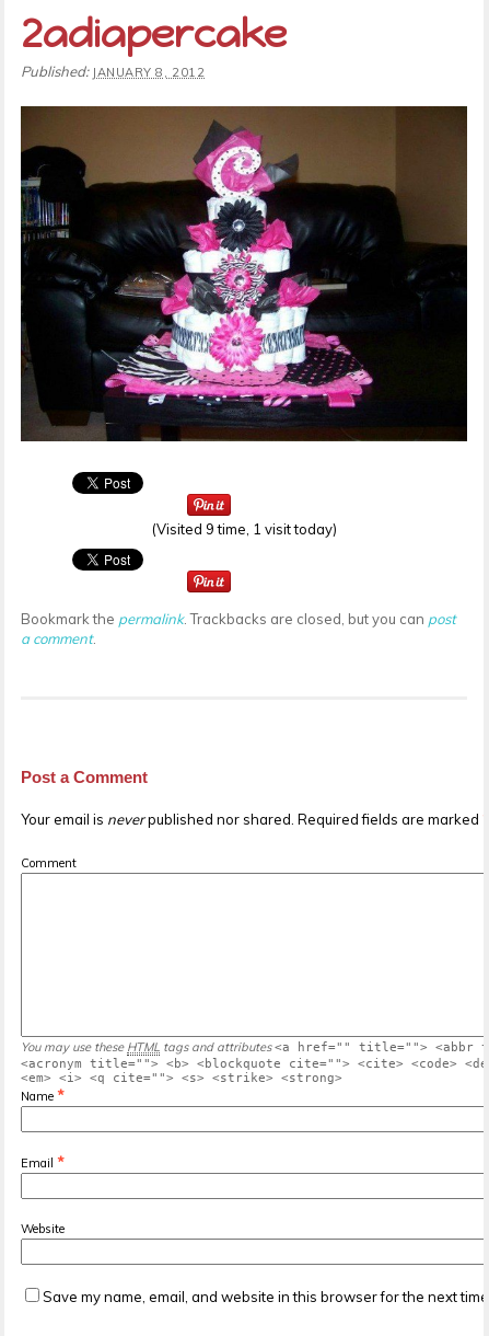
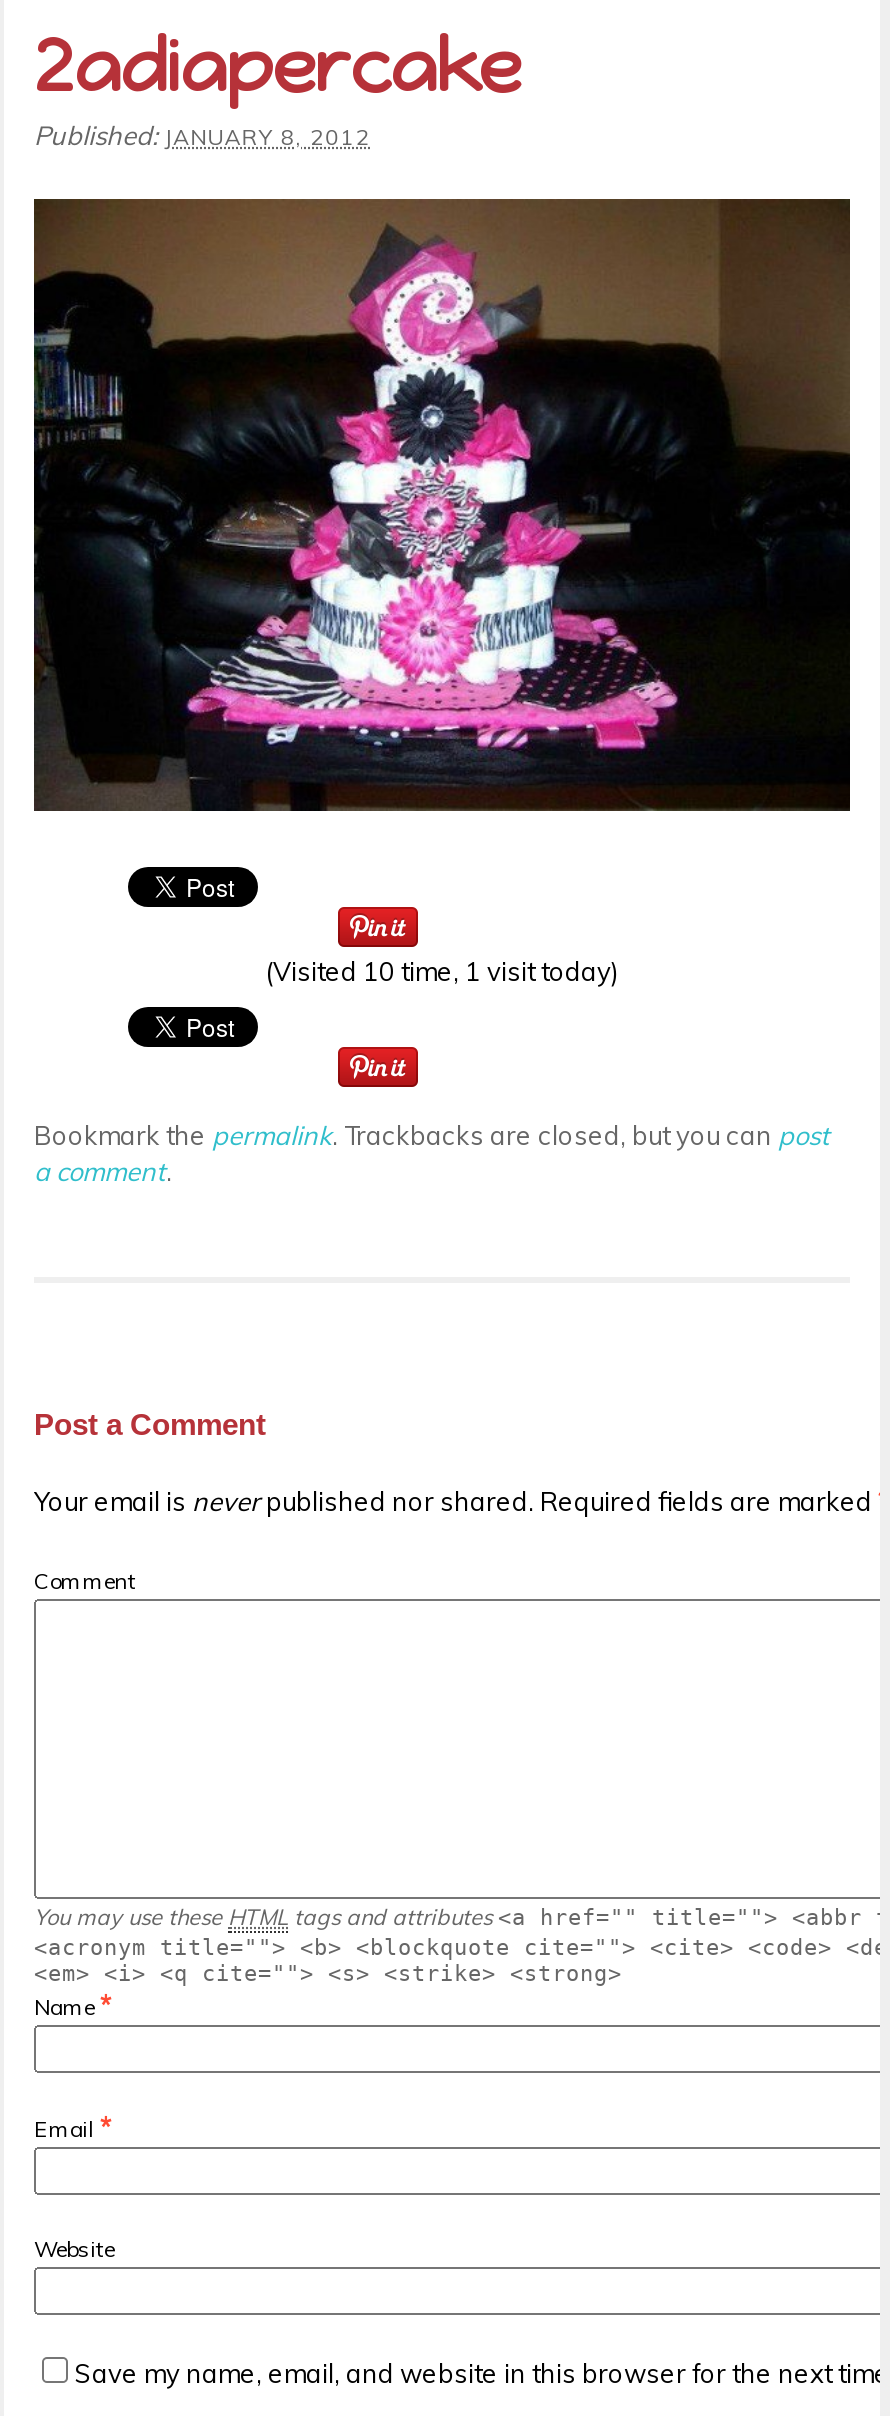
- (Visited 9 time, 1 visit today)
+ (Visited 10 time, 1 visit today)
